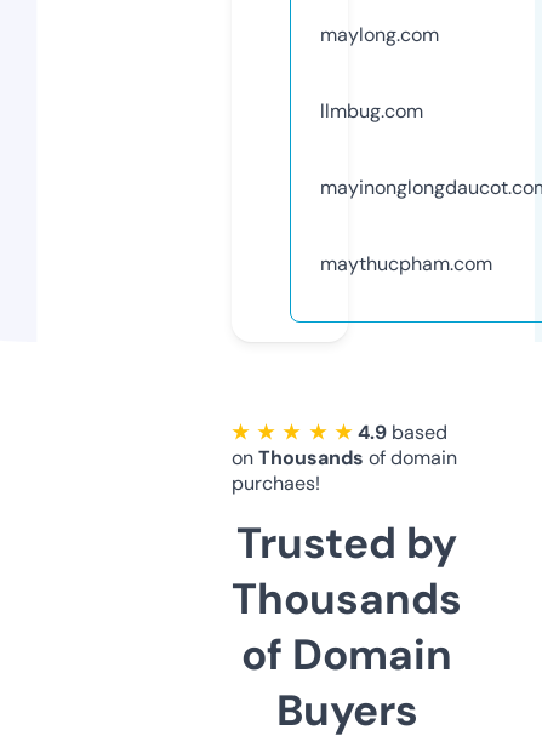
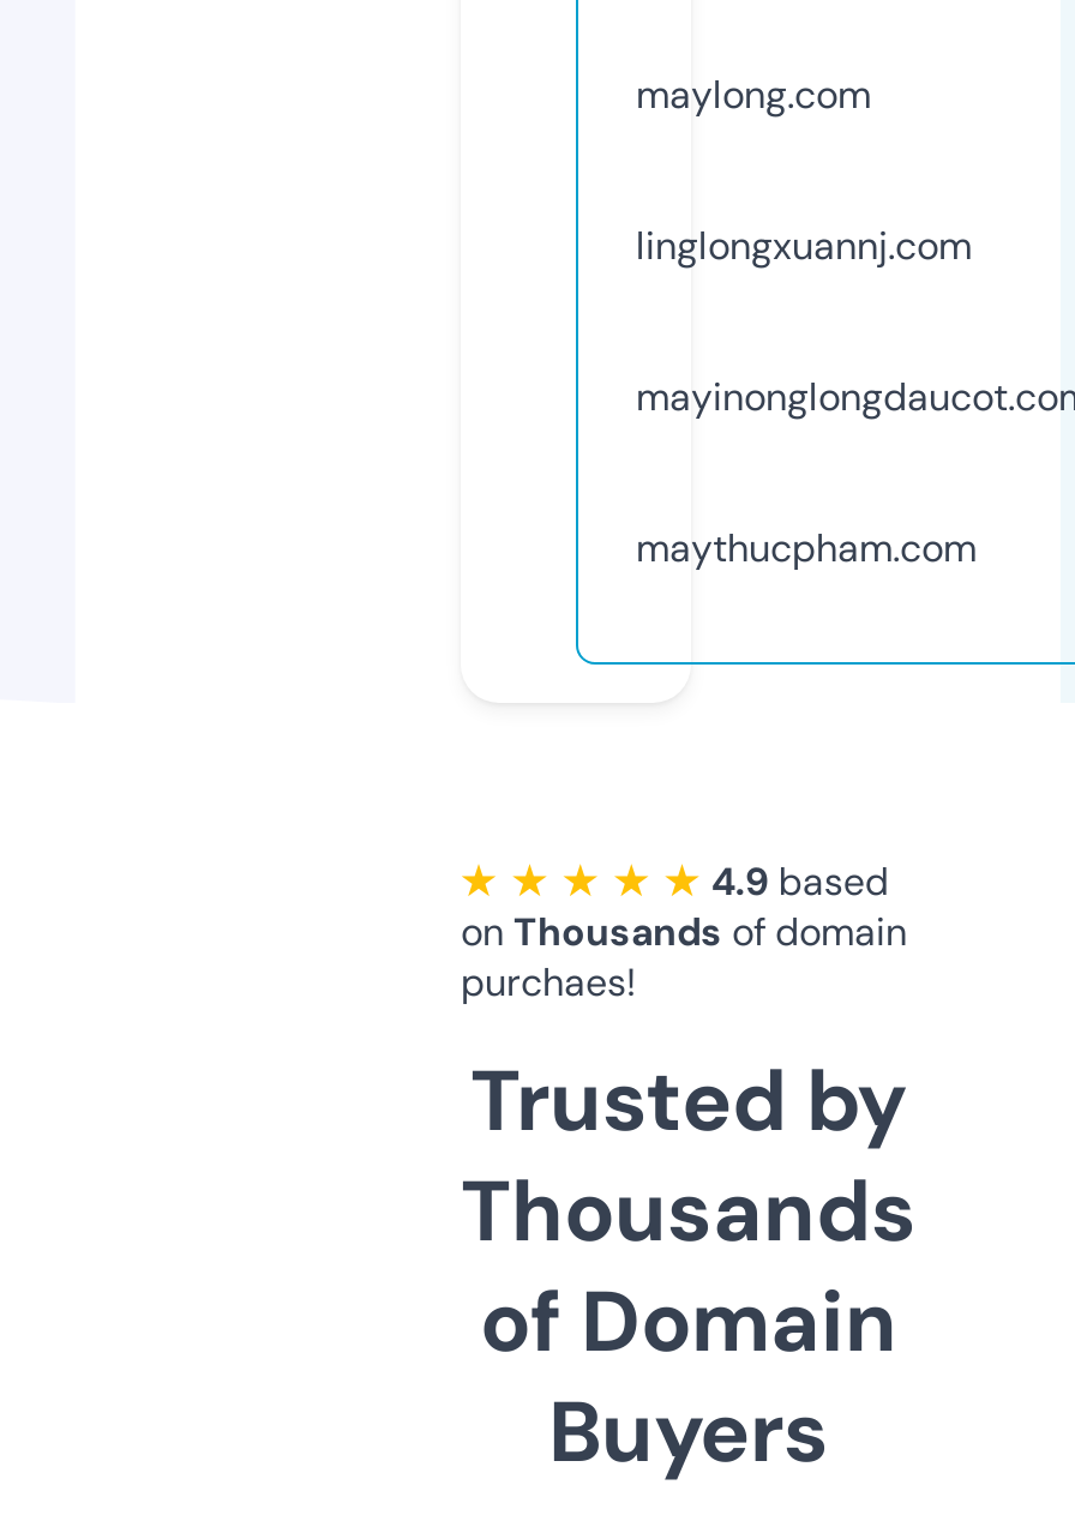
- llmbug.com
+ linglongxuannj.com
